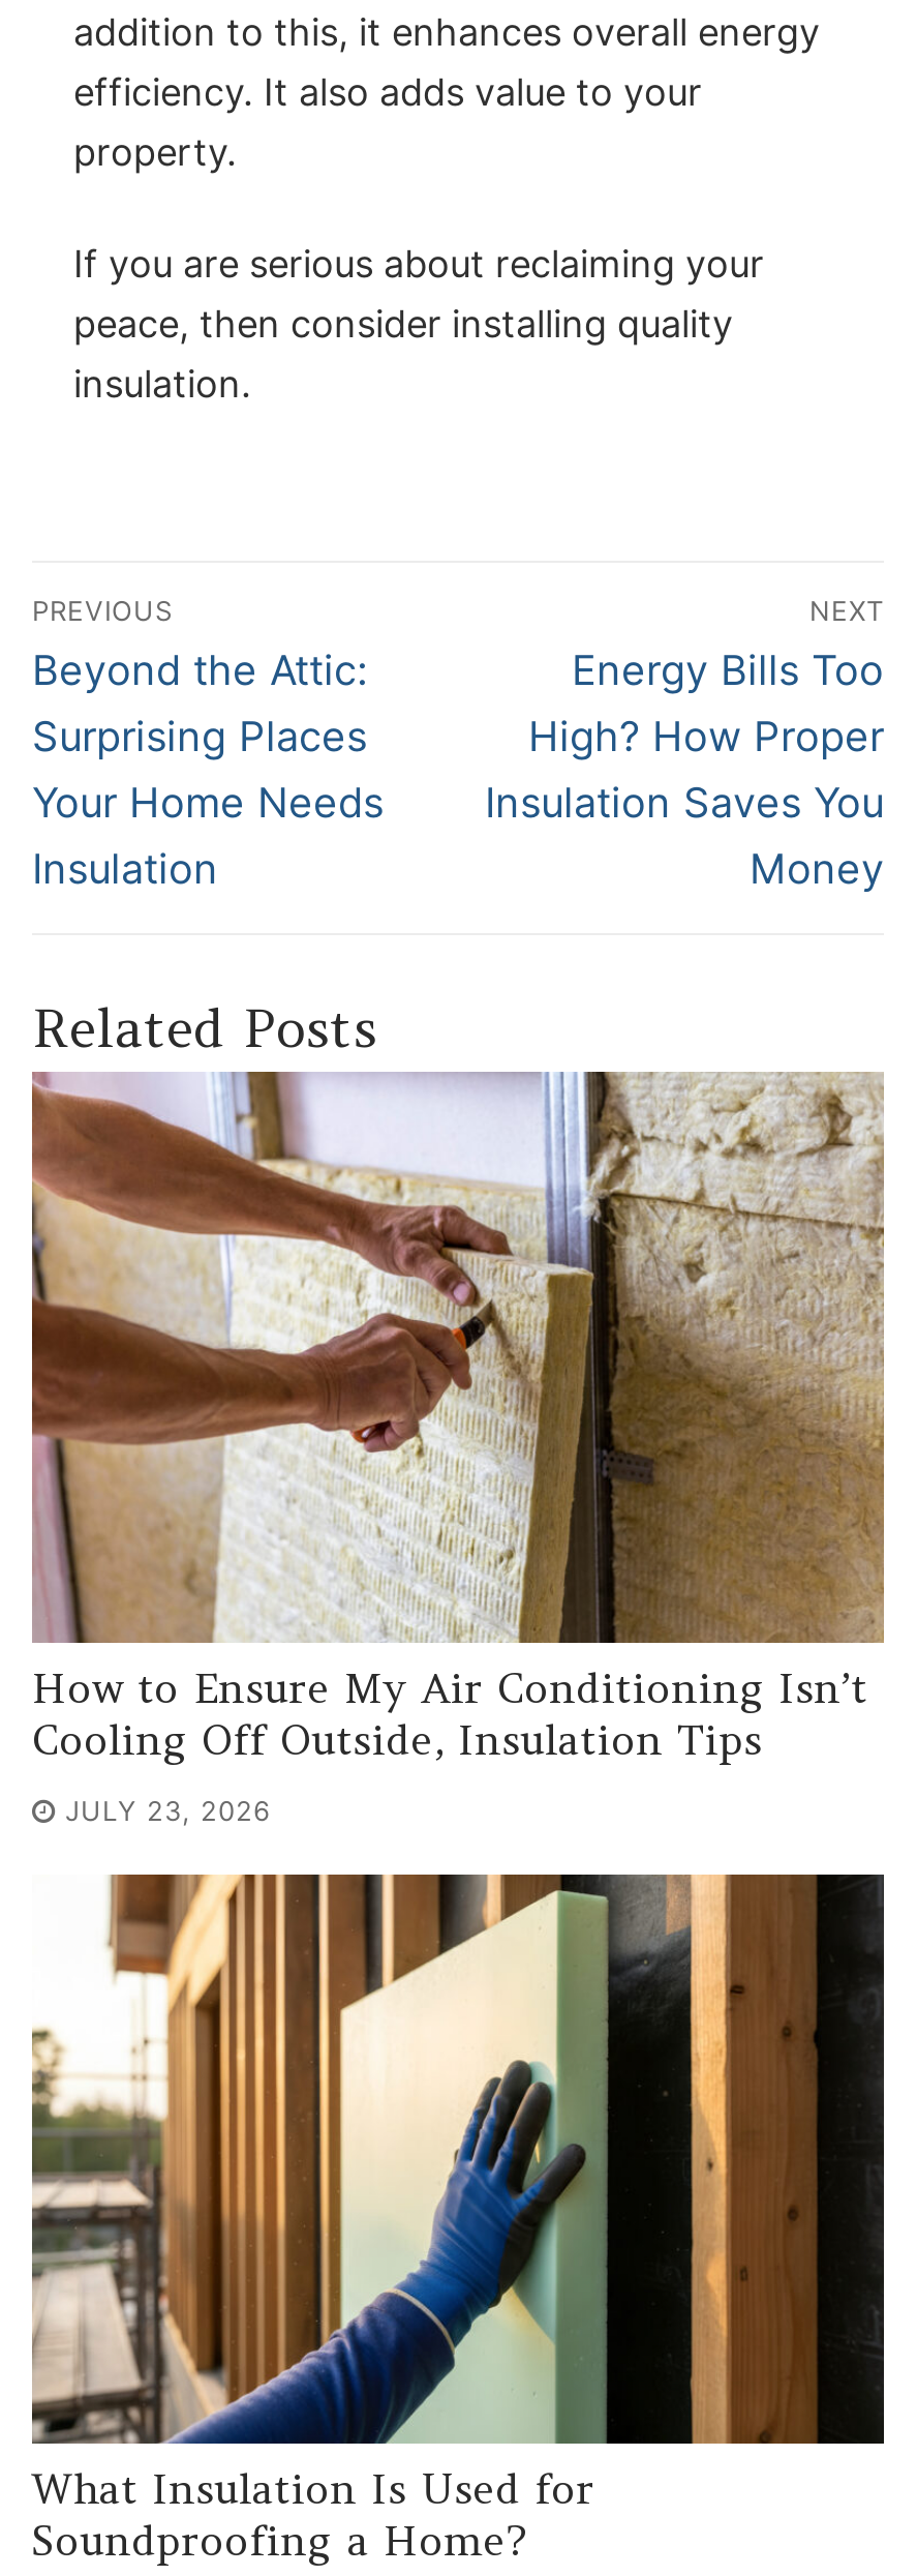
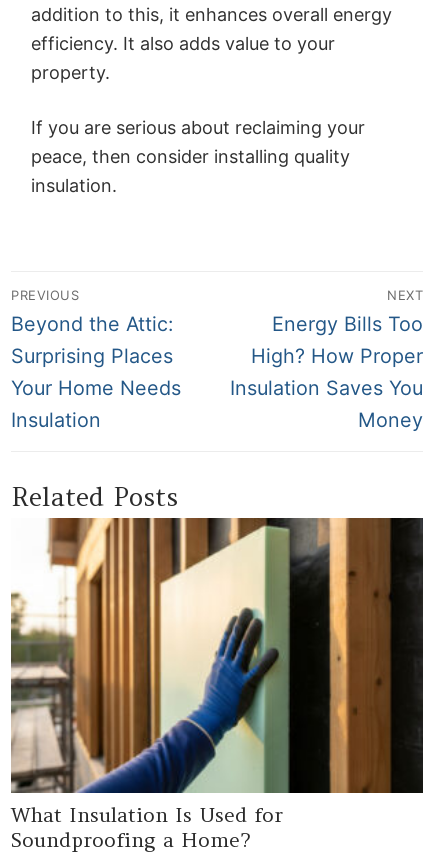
- [image]
- How to Ensure My Air Conditioning Isn’t
- Cooling Off Outside, Insulation Tips
- JULY 23, 2026
